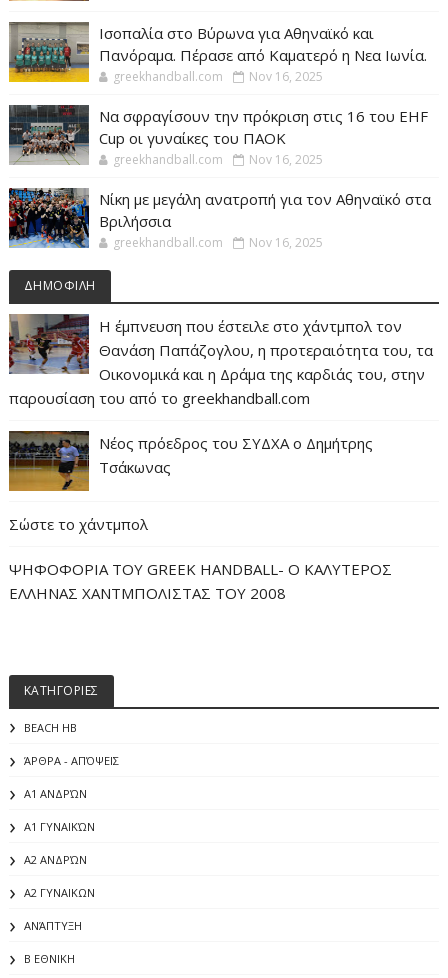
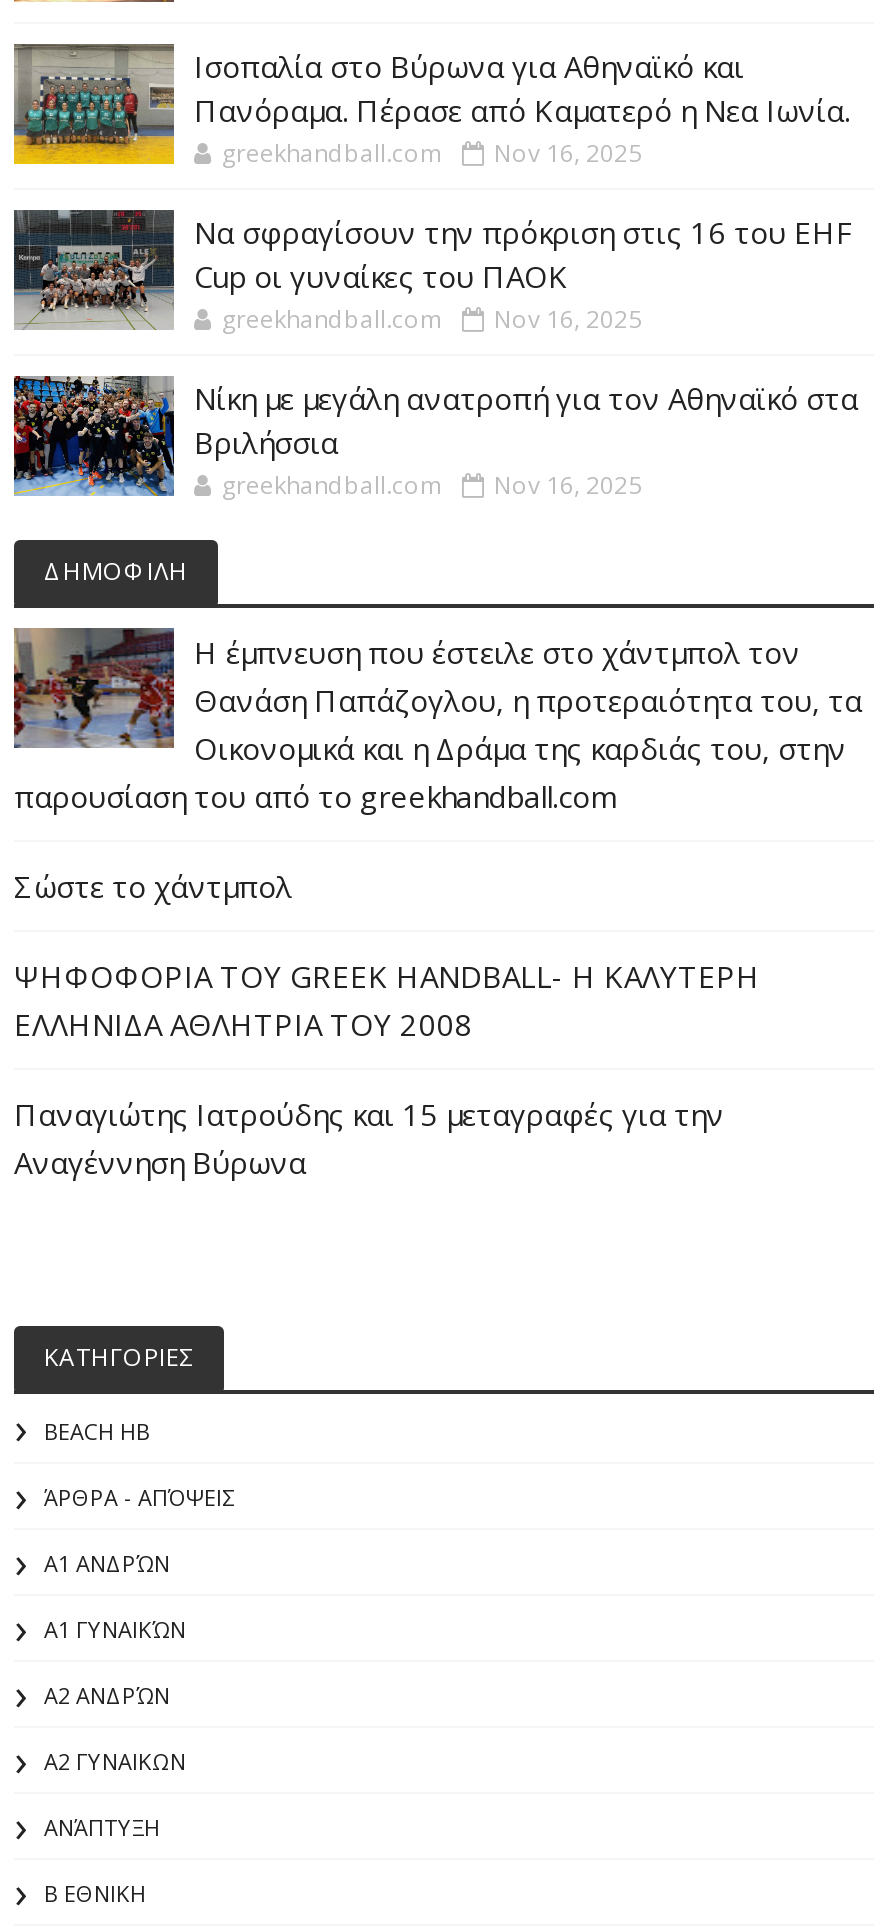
- [image]
- Νέος πρόεδρος του ΣΥΔΧΑ ο Δημήτρης
- Τσάκωνας

moved up: Σώστε το χάντμπολ

- ΨΗΦΟΦΟΡΙΑ ΤΟΥ GREEK HANDBALL- O ΚΑΛΥΤΕΡΟΣ
- ΕΛΛΗΝΑΣ ΧΑΝΤΜΠΟΛΙΣΤΑΣ ΤΟΥ 2008
+ ΨΗΦΟΦΟΡΙΑ ΤΟΥ GREEK HANDBALL- H ΚΑΛΥΤΕΡΗ
+ ΕΛΛΗΝΙΔΑ ΑΘΛΗΤΡΙΑ ΤΟΥ 2008
+ Παναγιώτης Ιατρούδης και 15 μεταγραφές για την
+ Αναγέννηση Βύρωνα
